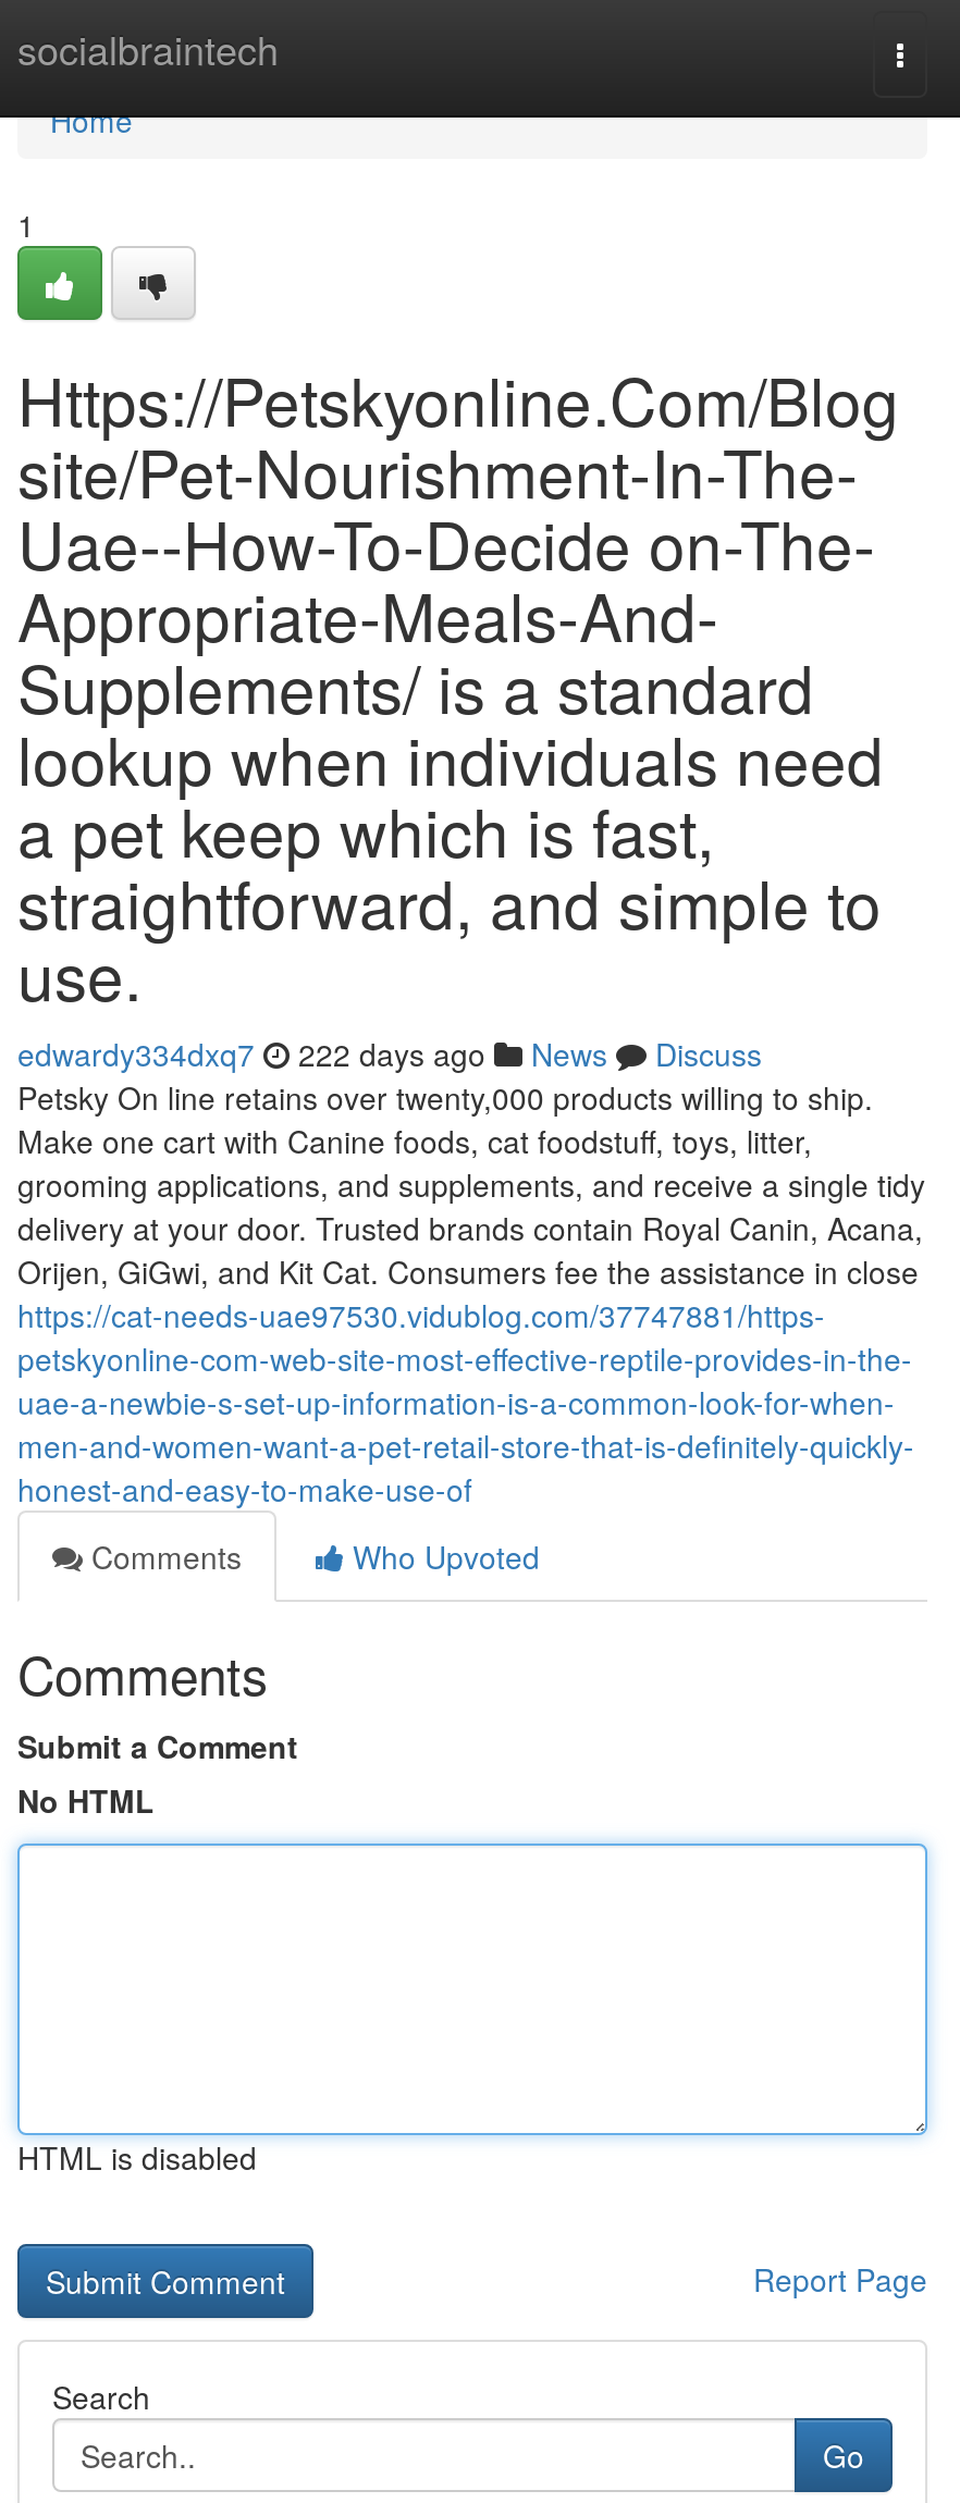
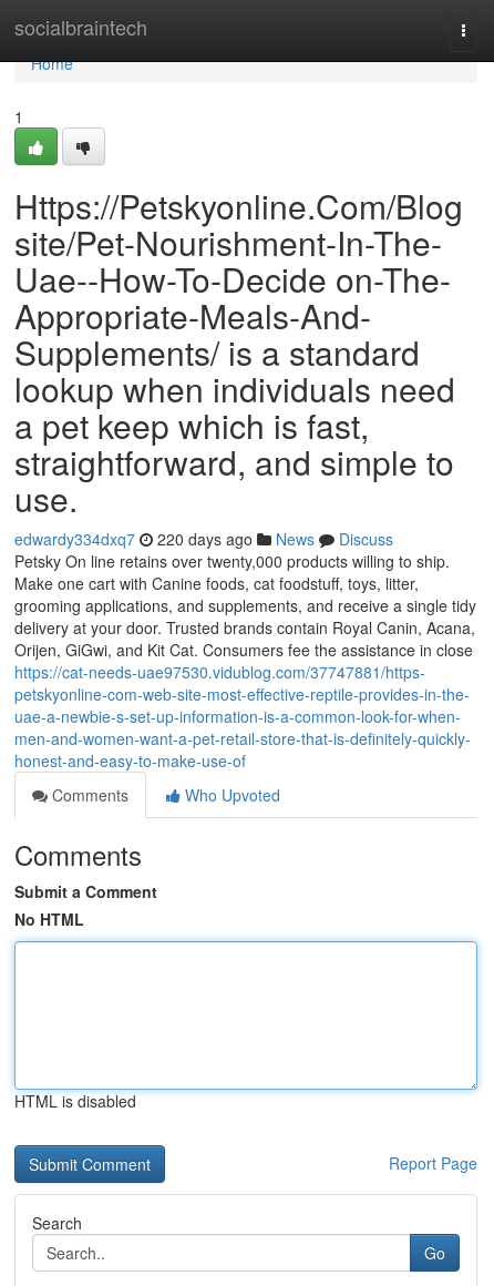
- edwardy334dxq7 222 days ago News Discuss
+ edwardy334dxq7 220 days ago News Discuss
